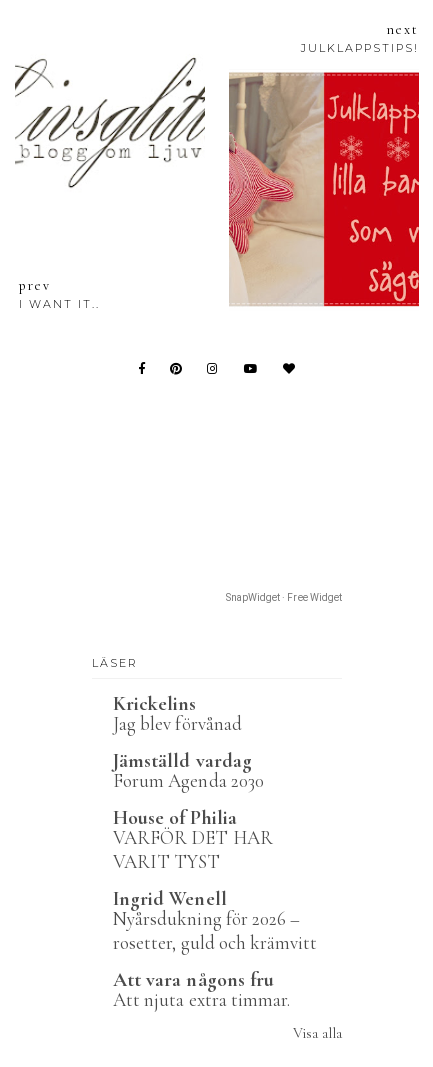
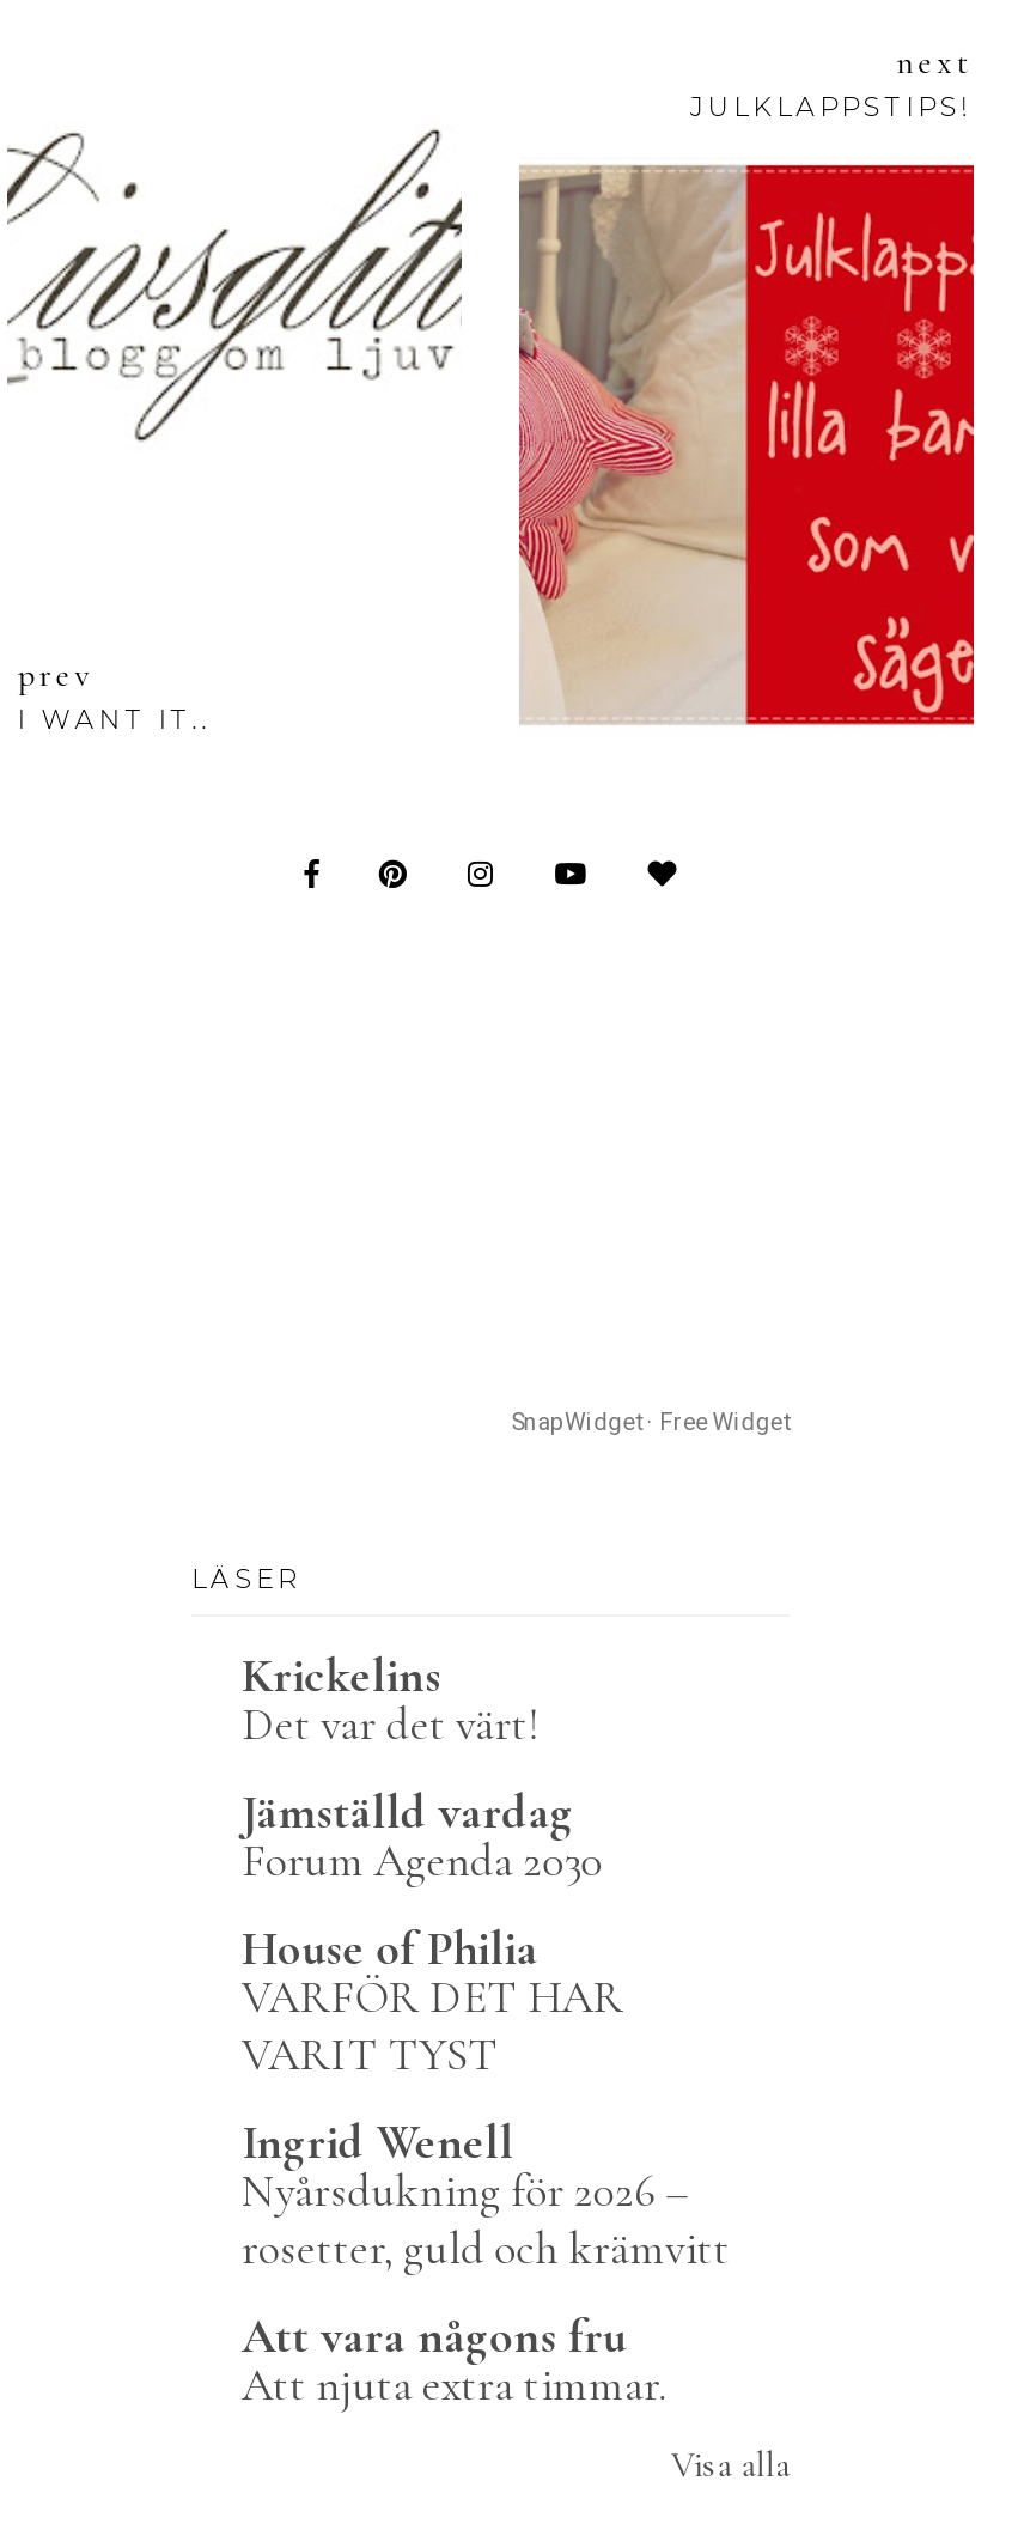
- Jag blev förvånad
+ Det var det värt!
